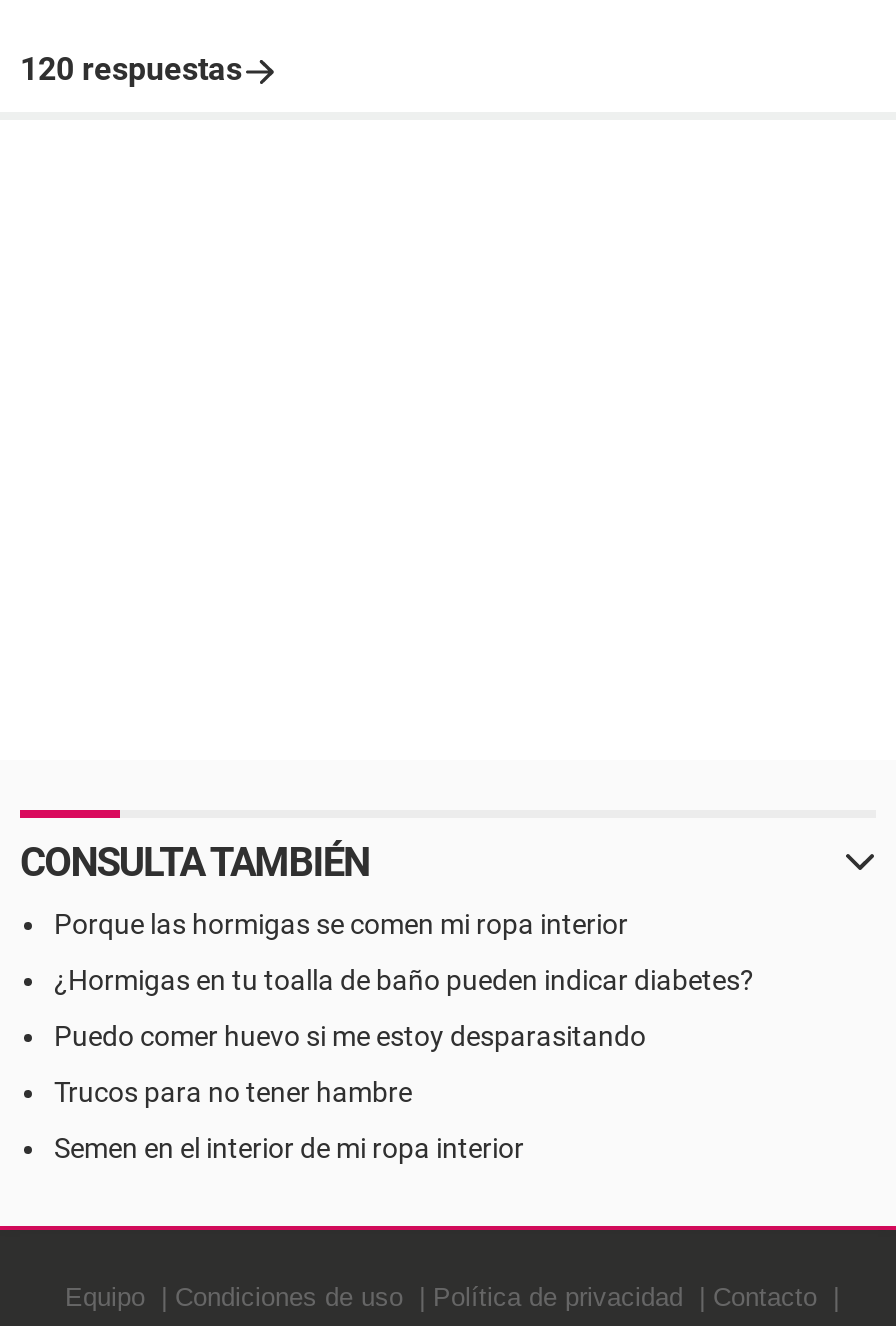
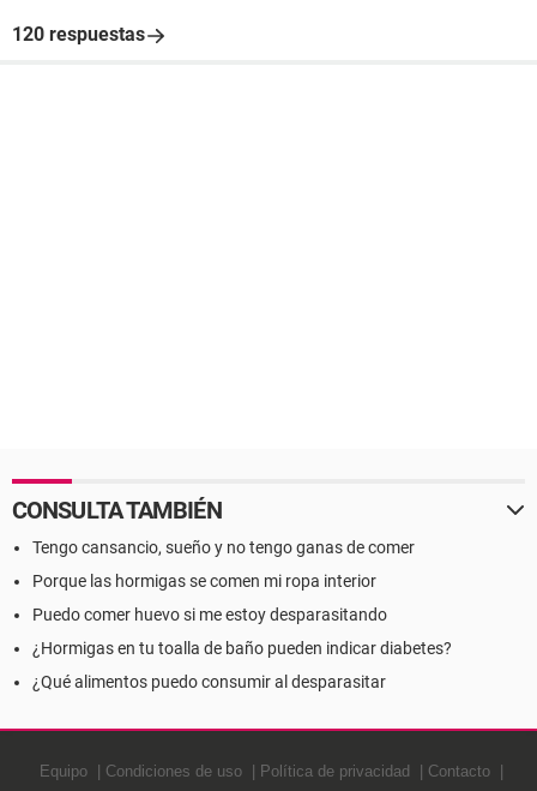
+ Tengo cansancio, sueño y no tengo ganas de comer

moved down: Porque las hormigas se comen mi ropa interior

moved down: ¿Hormigas en tu toalla de baño pueden indicar diabetes?

- Trucos para no tener hambre

- Semen en el interior de mi ropa interior
+ ¿Qué alimentos puedo consumir al desparasitar
